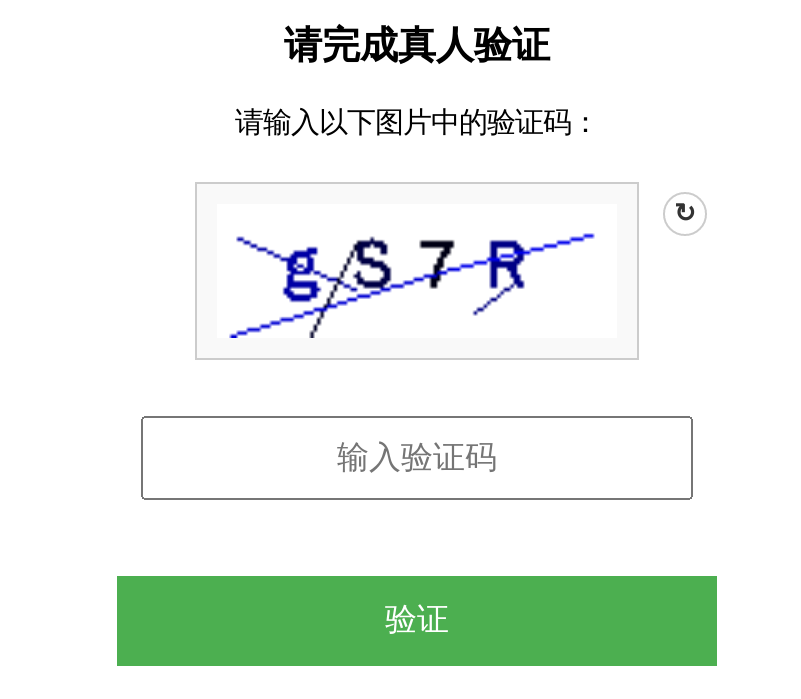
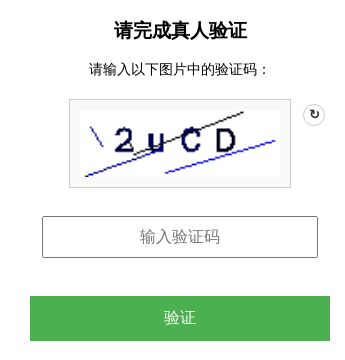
- [image]
+ [image]
